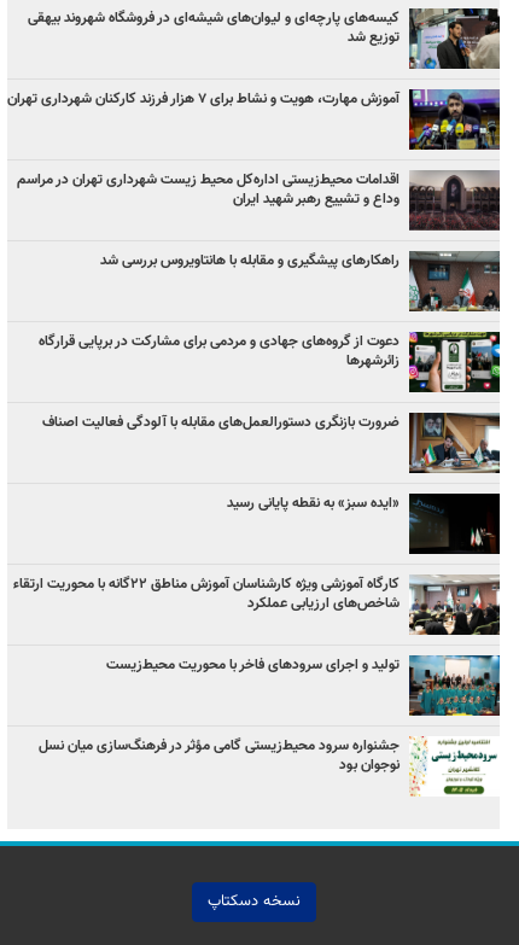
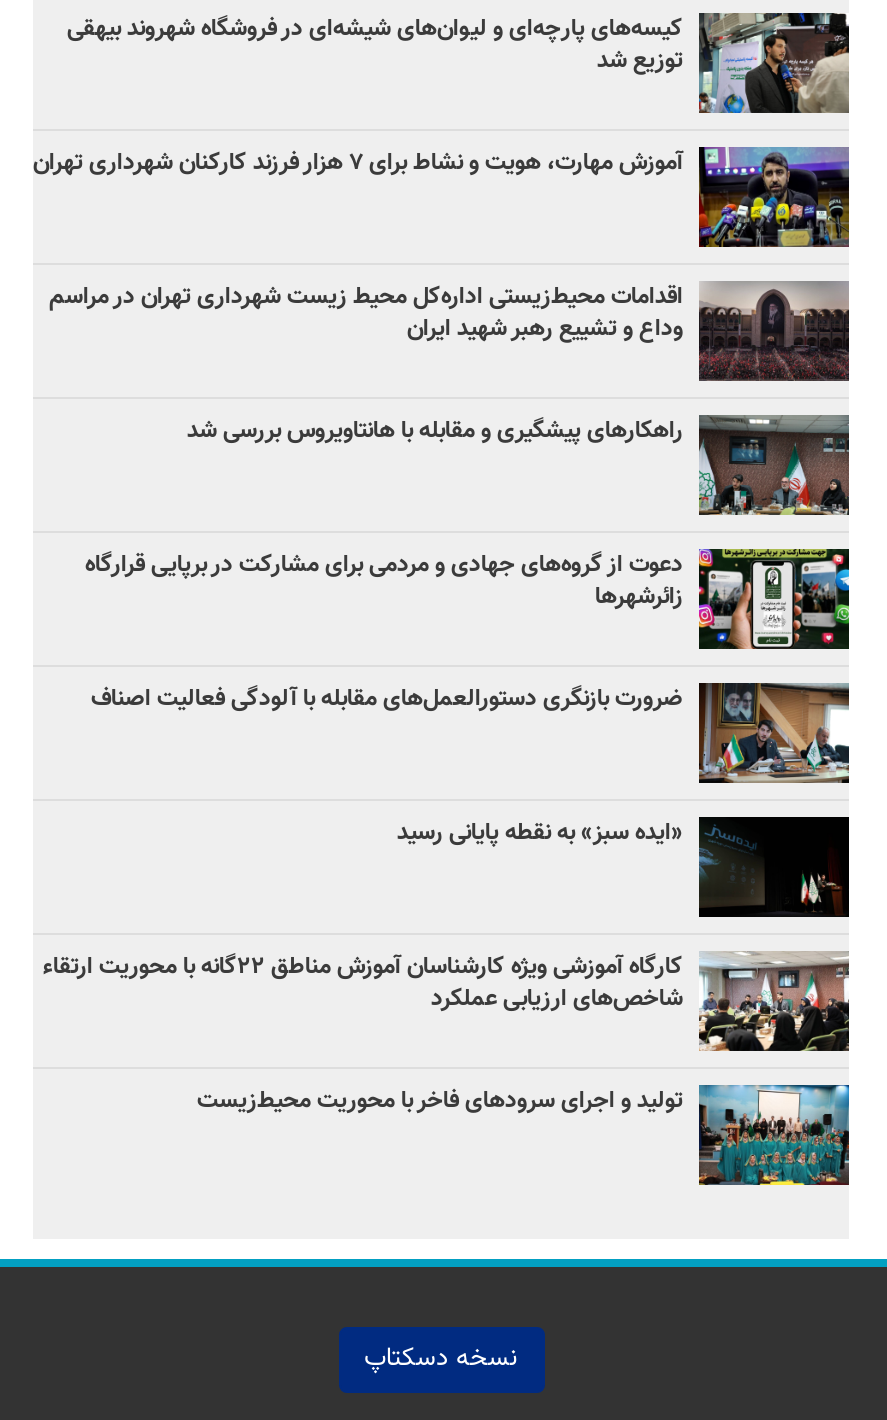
- [image]
- جشنواره سرود محیط‌زیستی گامی مؤثر در فرهنگ‌سازی میان نسل
- نوجوان بود
